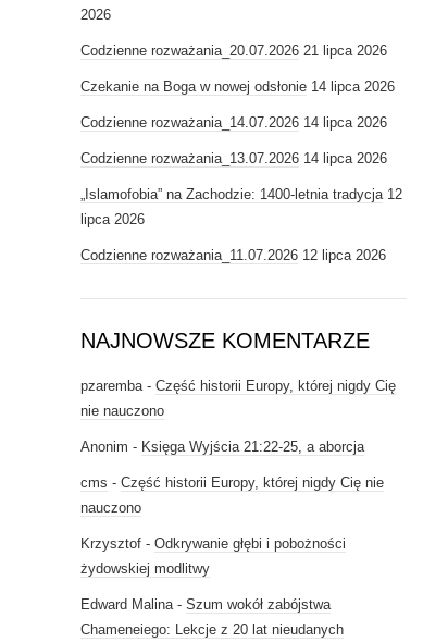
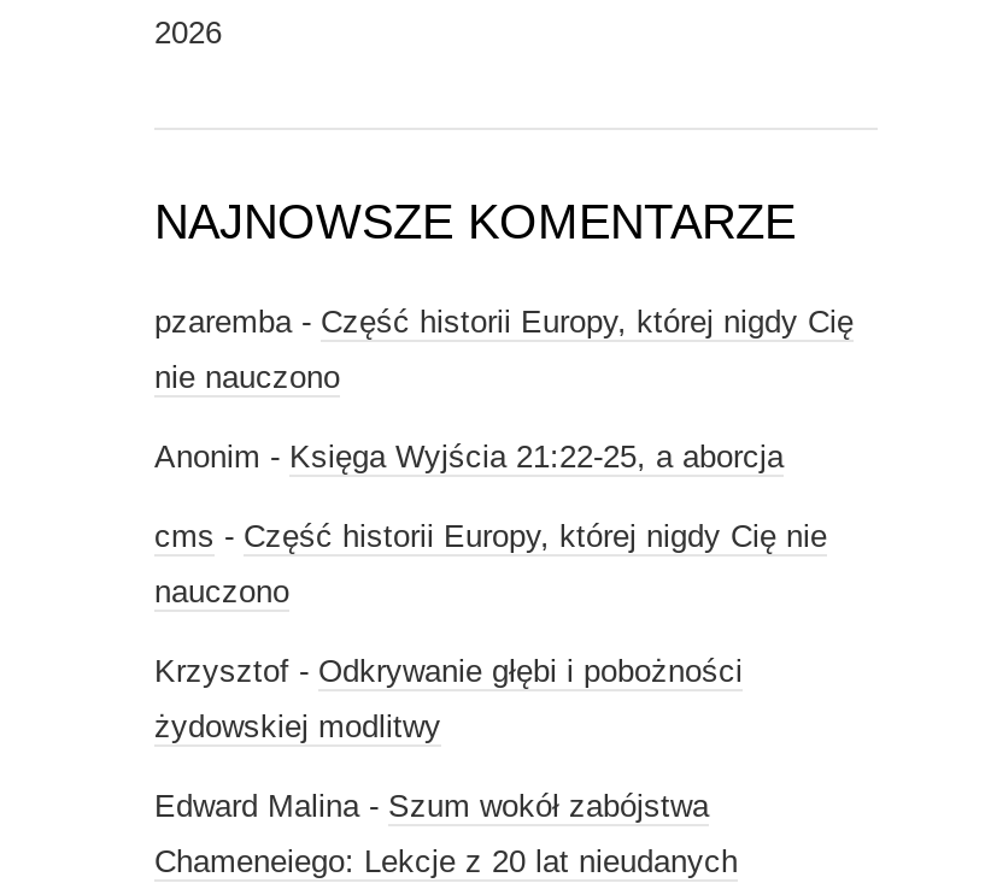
- Codzienne rozważania_20.07.2026 21 lipca 2026
- Czekanie na Boga w nowej odsłonie 14 lipca 2026
- Codzienne rozważania_14.07.2026 14 lipca 2026
- Codzienne rozważania_13.07.2026 14 lipca 2026
- „Islamofobia” na Zachodzie: 1400-letnia tradycja 12
- lipca 2026
- Codzienne rozważania_11.07.2026 12 lipca 2026
